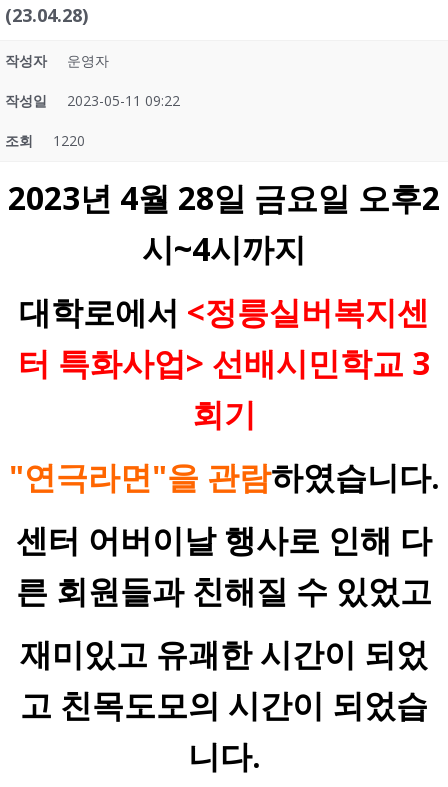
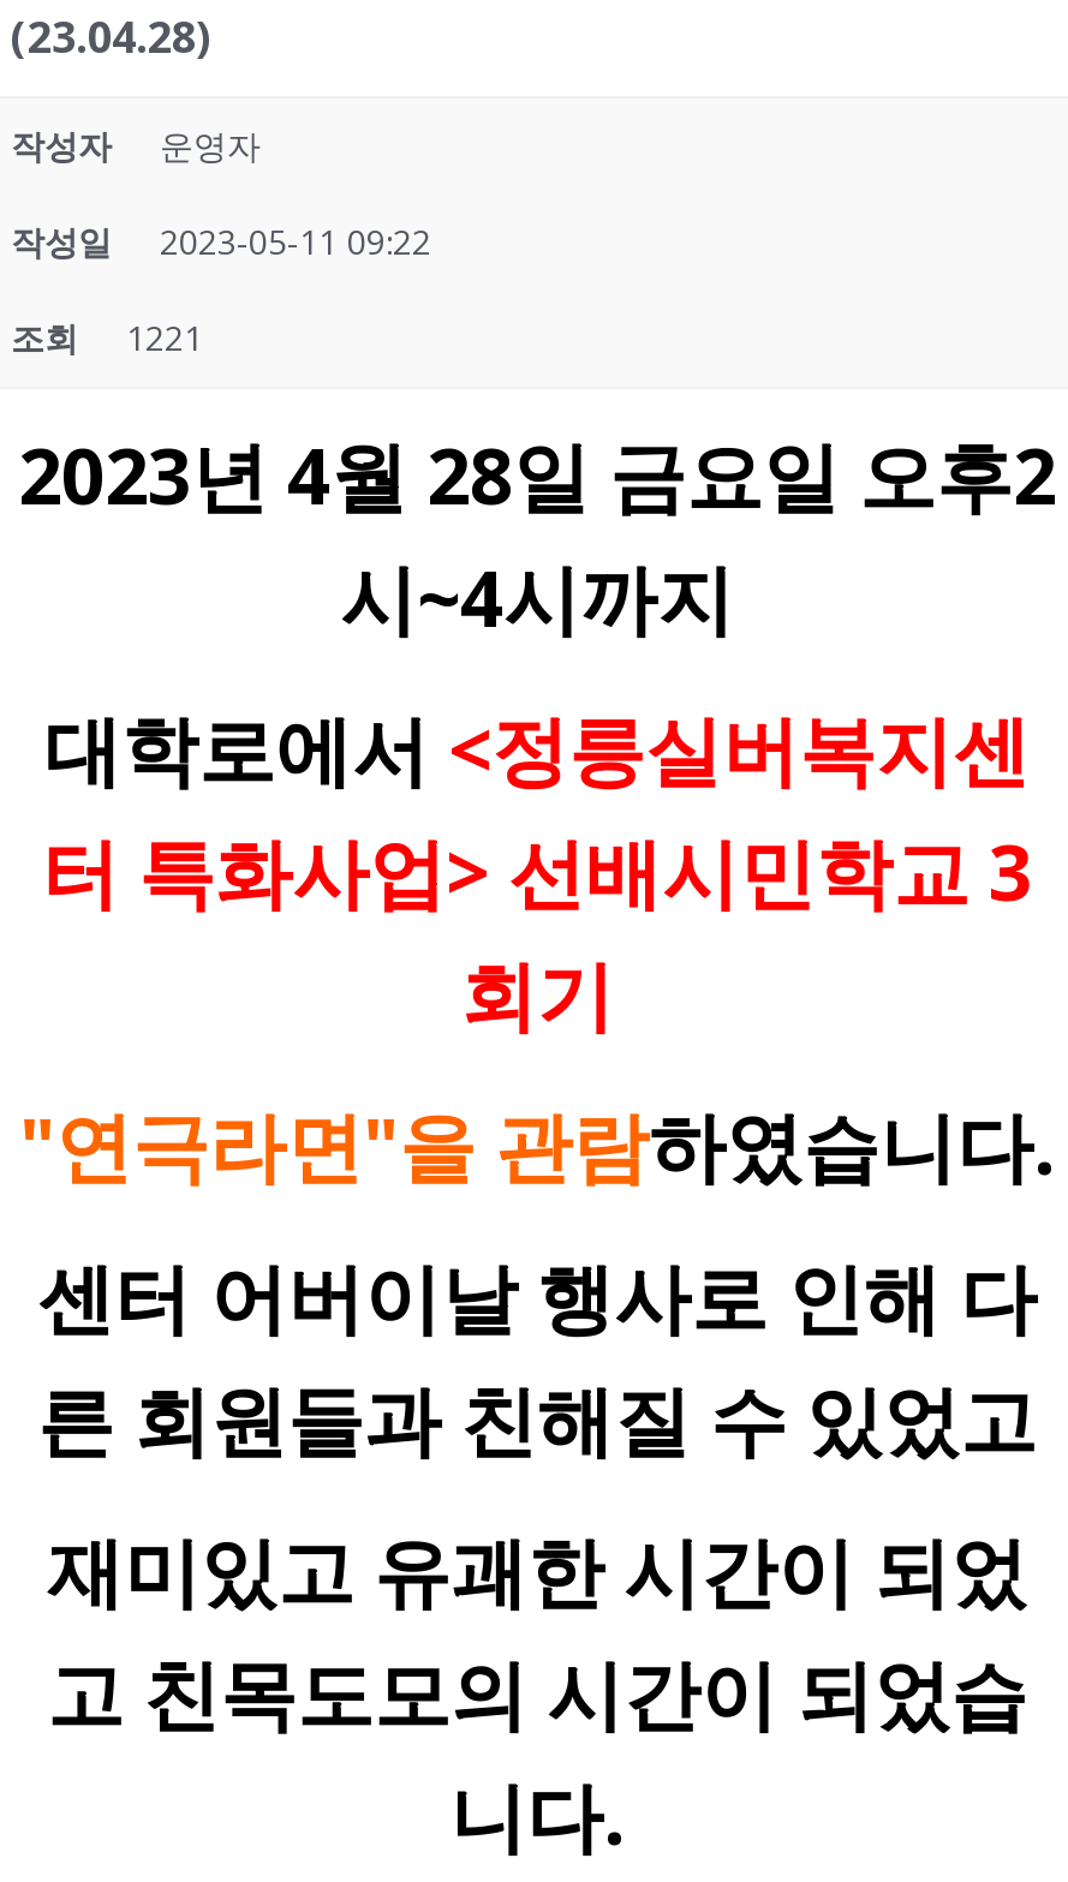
- 조회 1220
+ 조회 1221
